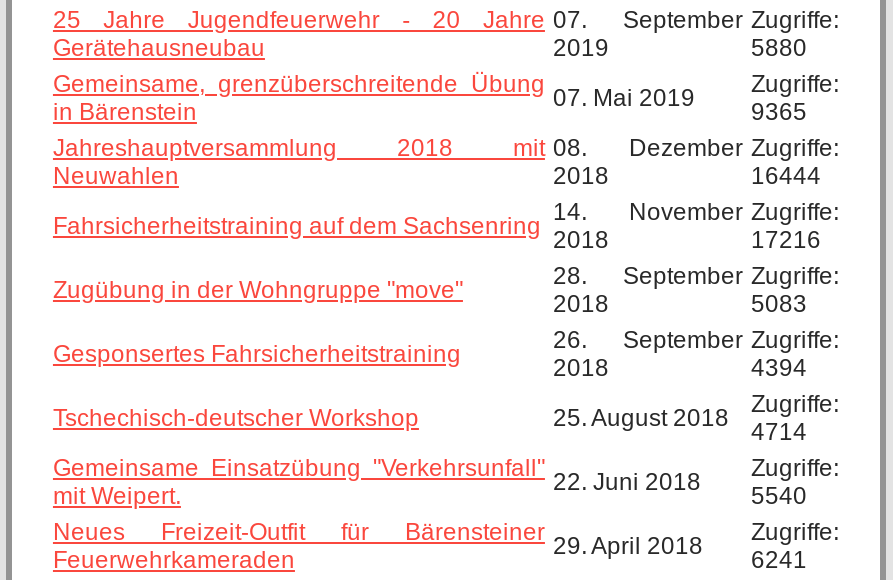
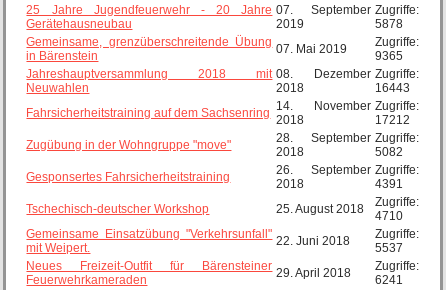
- 5880
+ 5878

- 16444
+ 16443

- Fahrsicherheitstraining auf dem Sachsenring 14. November 2018 17216 Zugriffe:
+ Fahrsicherheitstraining auf dem Sachsenring 14. November 2018 17212 Zugriffe:

- 5083
+ 5082

- 4394
+ 4391

- 25. August 2018 4714 Zugriffe:
+ 25. August 2018 4710 Zugriffe:

- Gemeinsame Einsatzübung "Verkehrsunfall" 22. Juni 2018 5540 Zugriffe:
+ Gemeinsame Einsatzübung "Verkehrsunfall" 22. Juni 2018 5537 Zugriffe:
